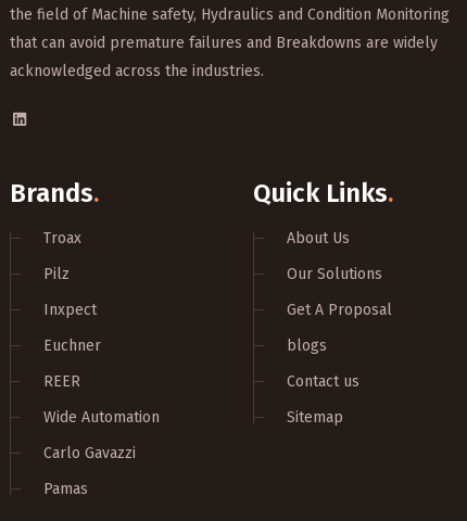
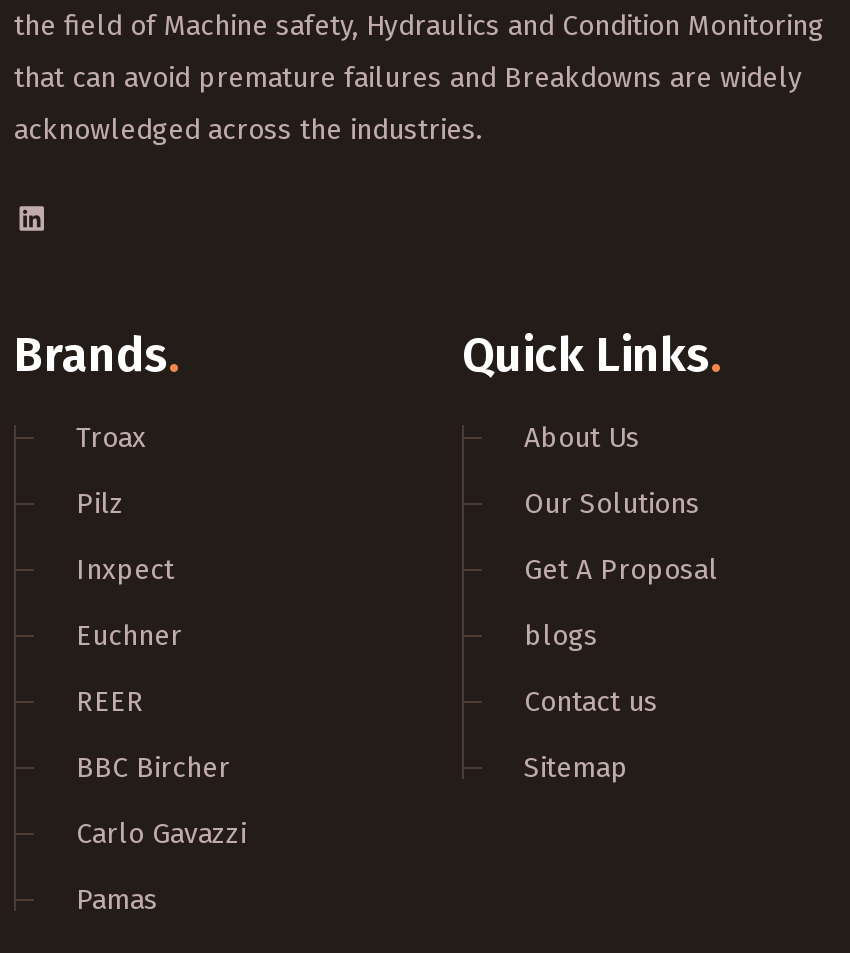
- Wide Automation
+ BBC Bircher
